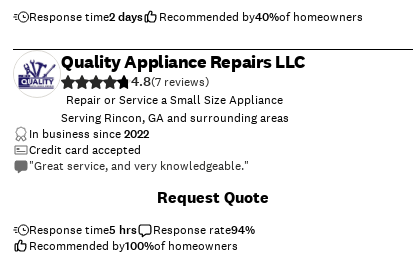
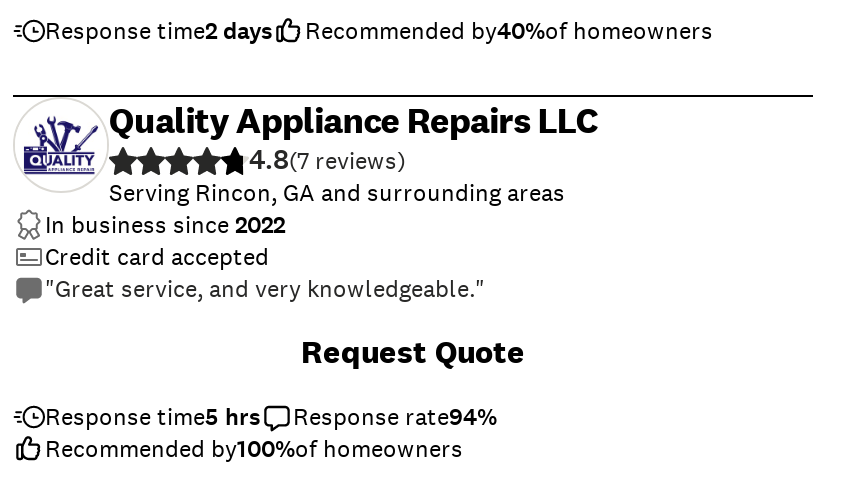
- Repair or Service a Small Size Appliance
